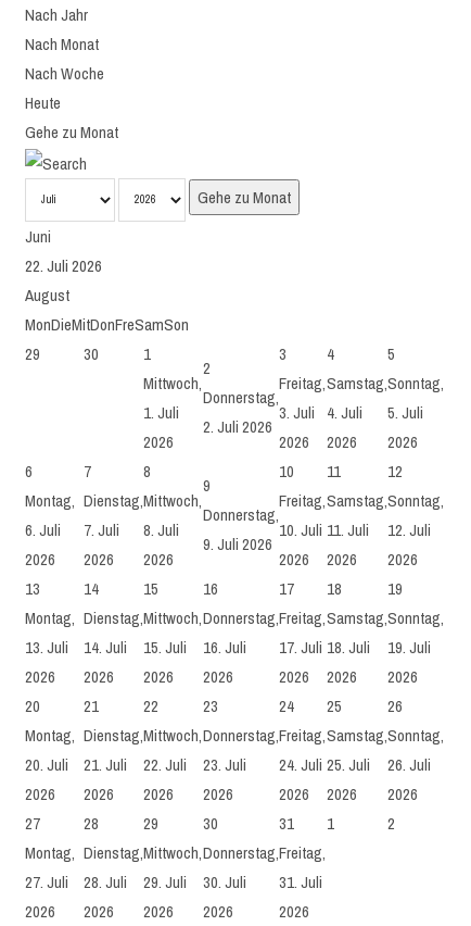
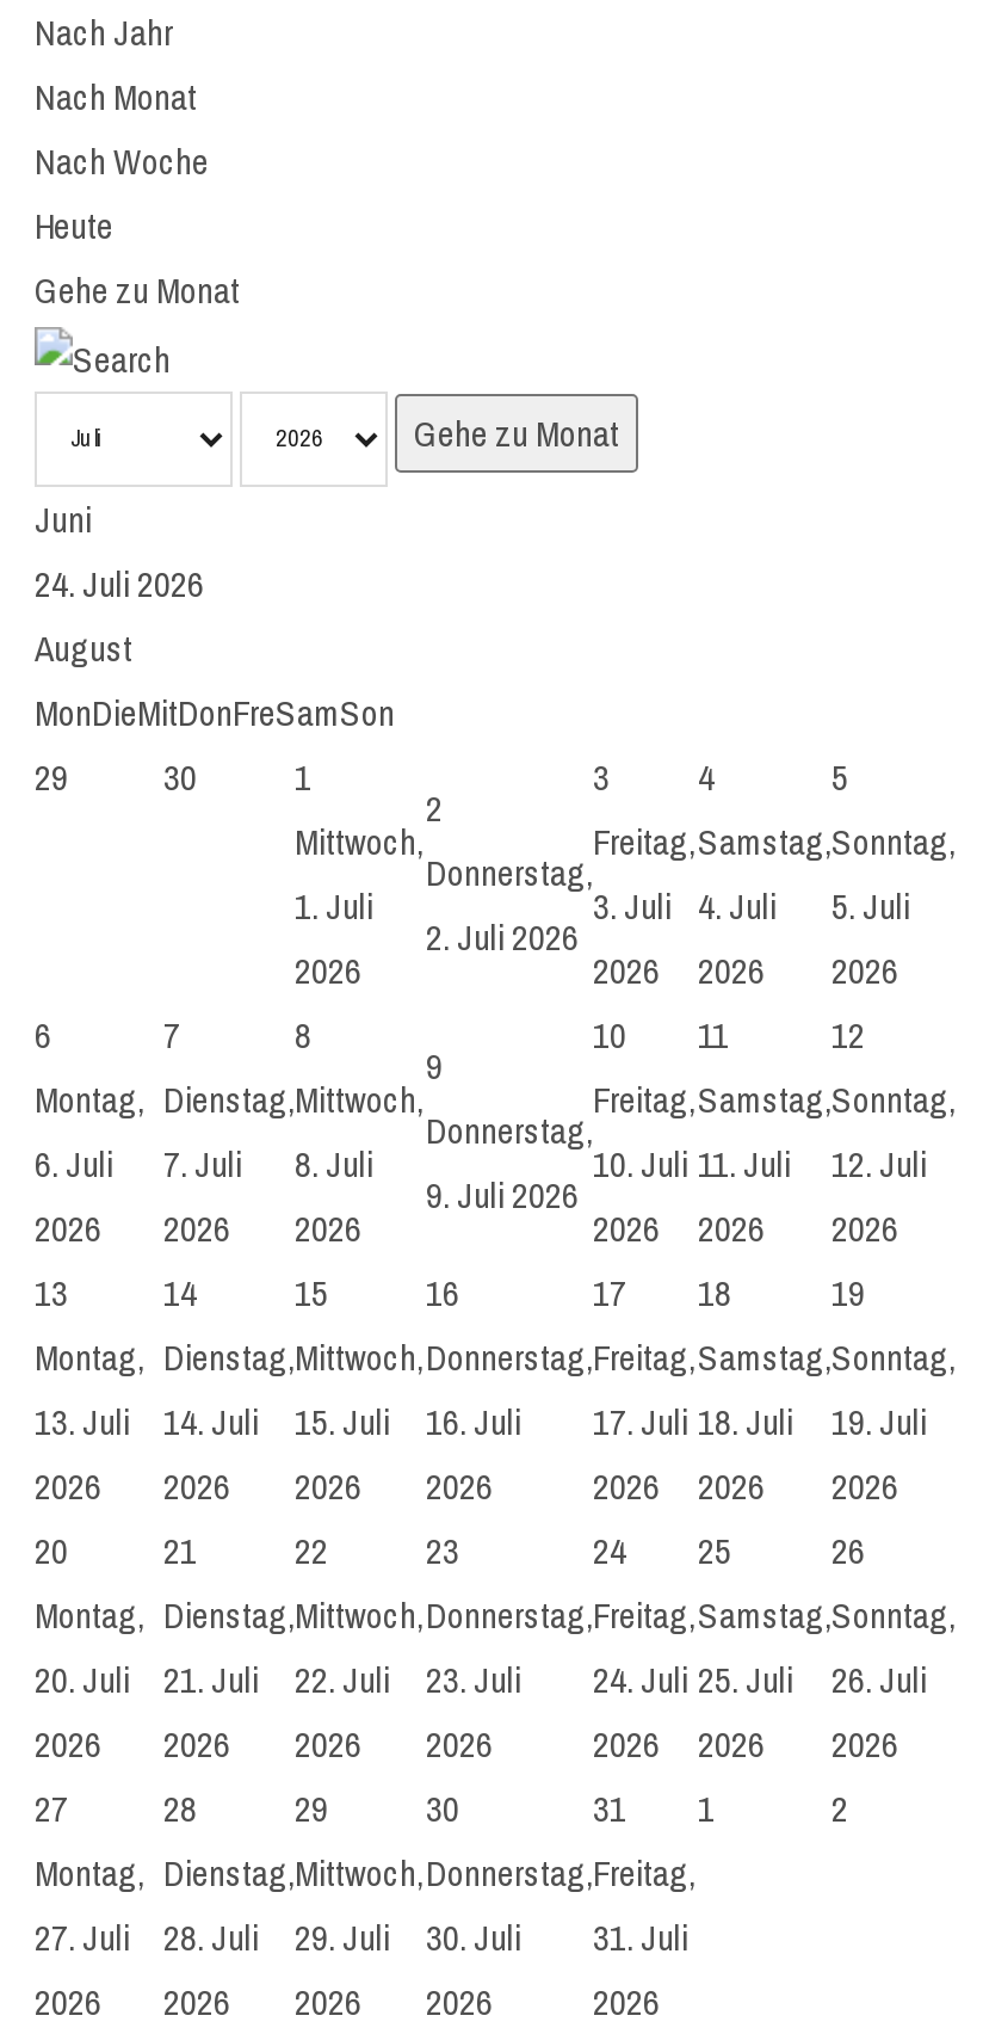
- 22. Juli 2026
+ 24. Juli 2026
